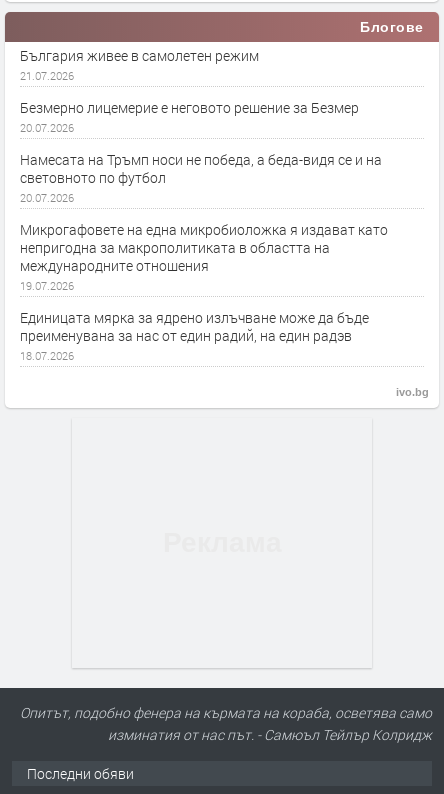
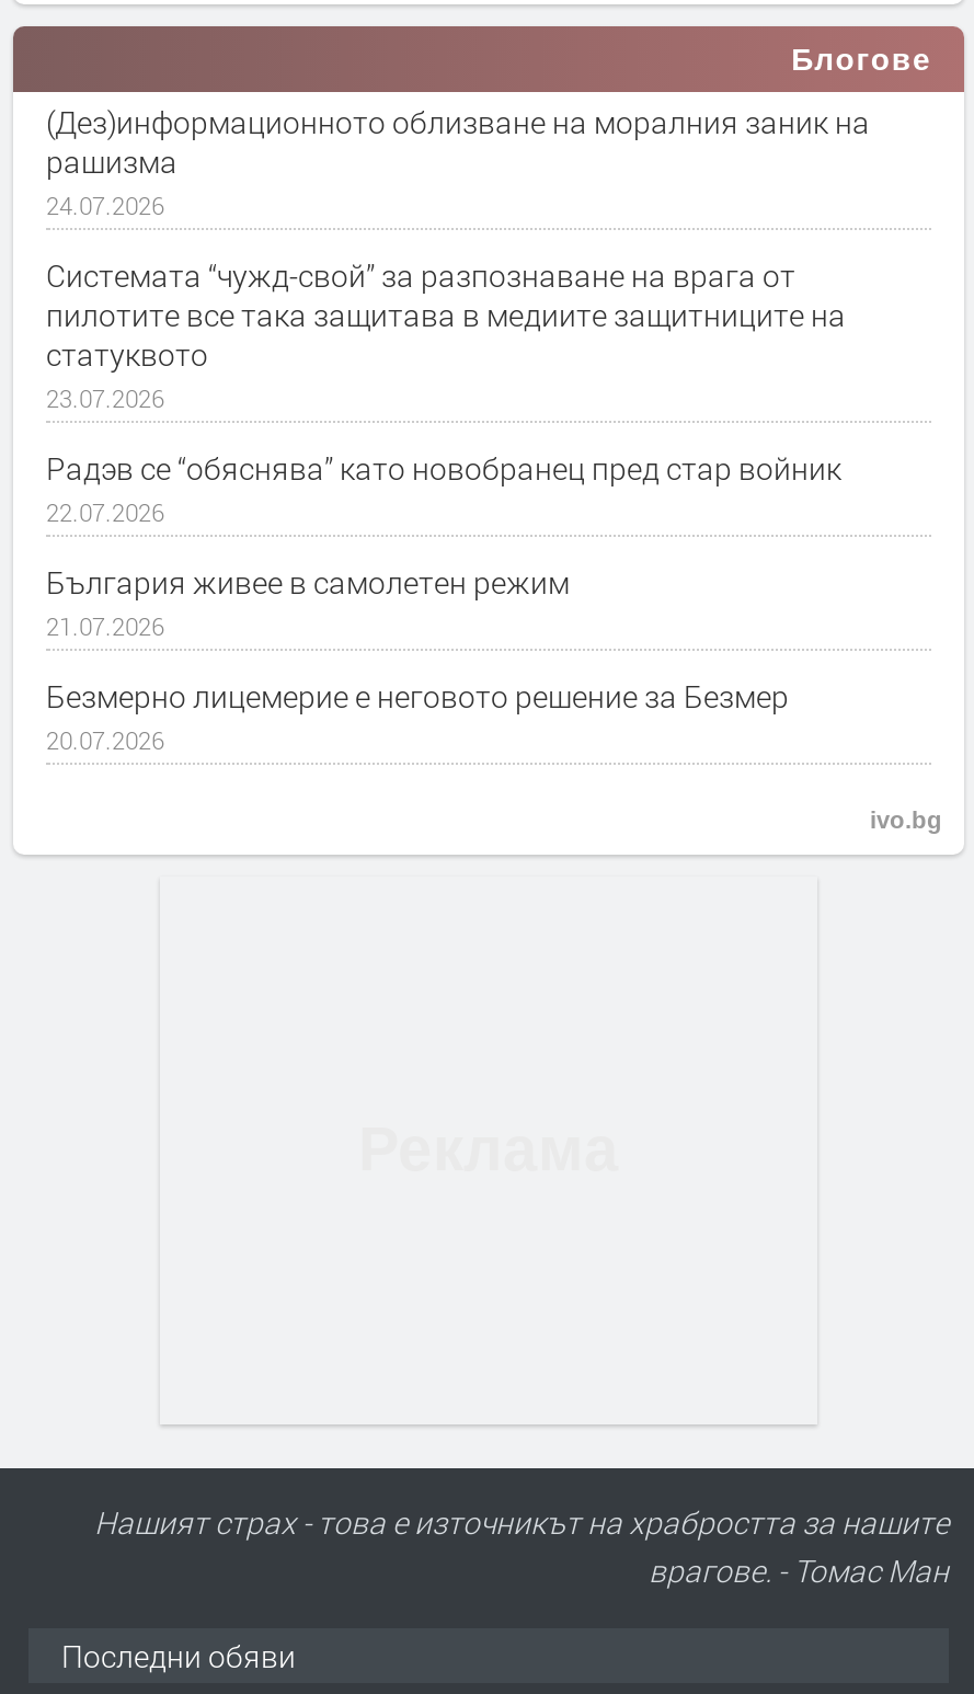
+ (Дез)информационното облизване на моралния заник на
+ рашизма
+ 24.07.2026
+ Системата “чужд-свой” за разпознаване на врага от
+ пилотите все така защитава в медиите защитниците на
+ статуквото
+ 23.07.2026
+ Радэв се “обяснява” като новобранец пред стар войник
+ 22.07.2026

moved down: България живее в самолетен режим | 21.07.2026 | Безмерно лицемерие е неговото решение за Безмер | 20.07.2026

- Намесата на Тръмп носи не победа, а беда-видя се и на
- световното по футбол
- 20.07.2026
- Микрогафовете на една микробиоложка я издават като
- непригодна за макрополитиката в областта на
- международните отношения
- 19.07.2026
- Единицата мярка за ядрено излъчване може да бъде
- преименувана за нас от един радий, на един радэв
- 18.07.2026

- Опитът, подобно фенера на кърмата на кораба, осветява само
- изминатия от нас път. - Самюъл Тейлър Колридж
+ Нашият страх - това е източникът на храбростта за нашите
+ врагове. - Томас Ман
